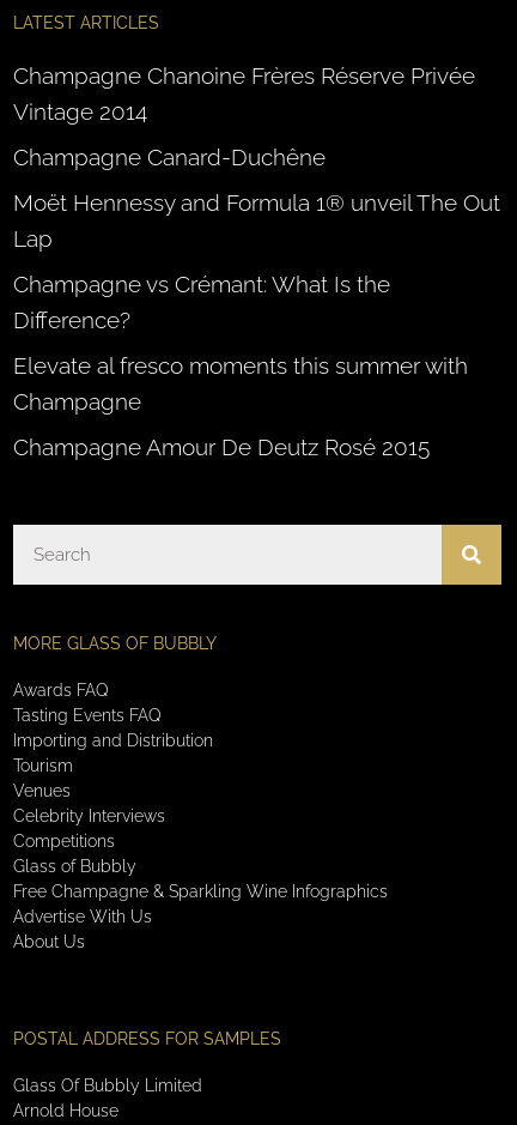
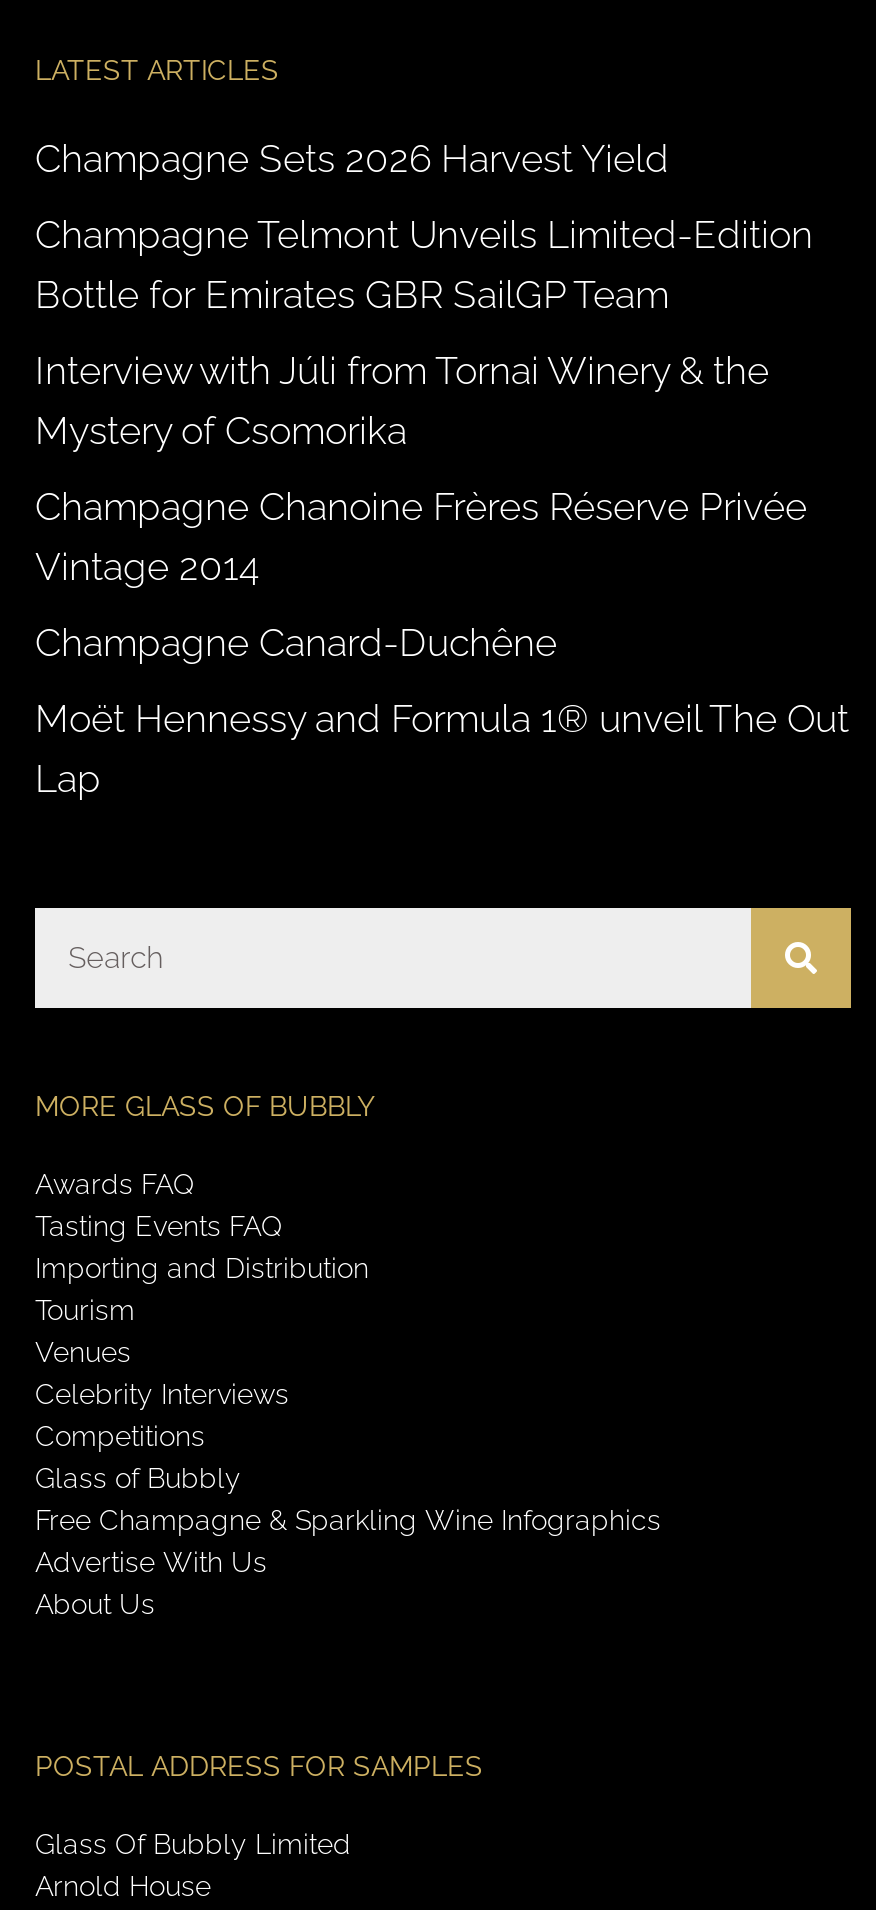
+ Champagne Sets 2026 Harvest Yield
+ Champagne Telmont Unveils Limited-Edition
+ Bottle for Emirates GBR SailGP Team
+ Interview with Júli from Tornai Winery & the
+ Mystery of Csomorika

moved down: Champagne Chanoine Frères Réserve Privée | Vintage 2014 | Champagne Canard-Duchêne | Moët Hennessy and Formula 1® unveil The Out | Lap

- Champagne vs Crémant: What Is the
- Difference?
- Elevate al fresco moments this summer with
- Champagne
- Champagne Amour De Deutz Rosé 2015
